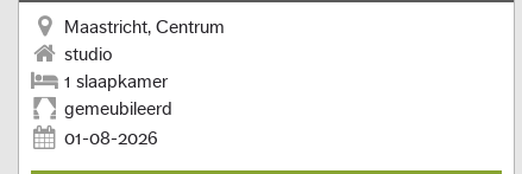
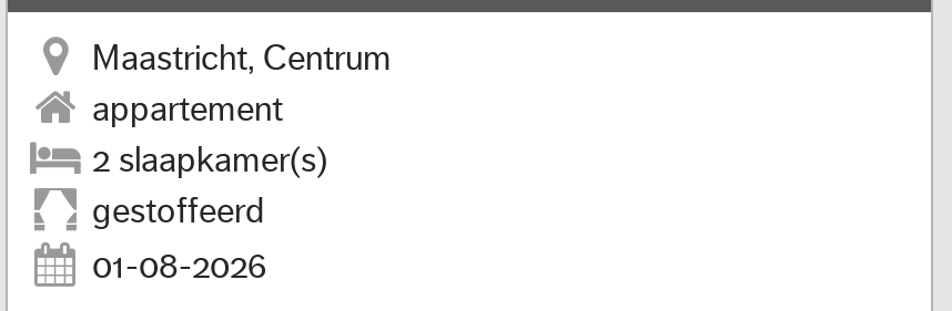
- studio
- 1 slaapkamer
- gemeubileerd
+ appartement
+ 2 slaapkamer(s)
+ gestoffeerd
